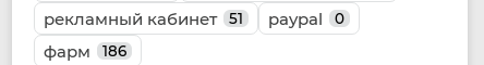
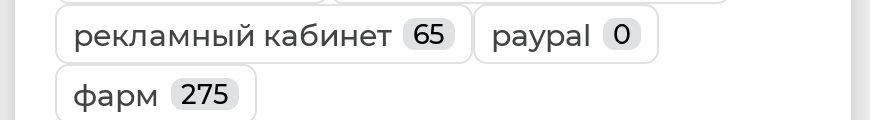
- рекламный кабинет 51 paypal 0
+ рекламный кабинет 65 paypal 0

- фарм 186
+ фарм 275
